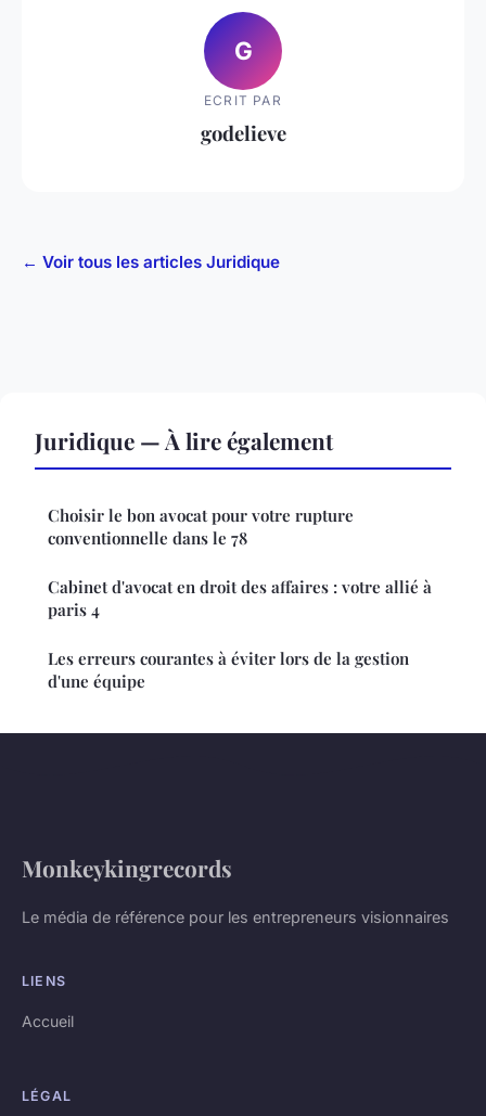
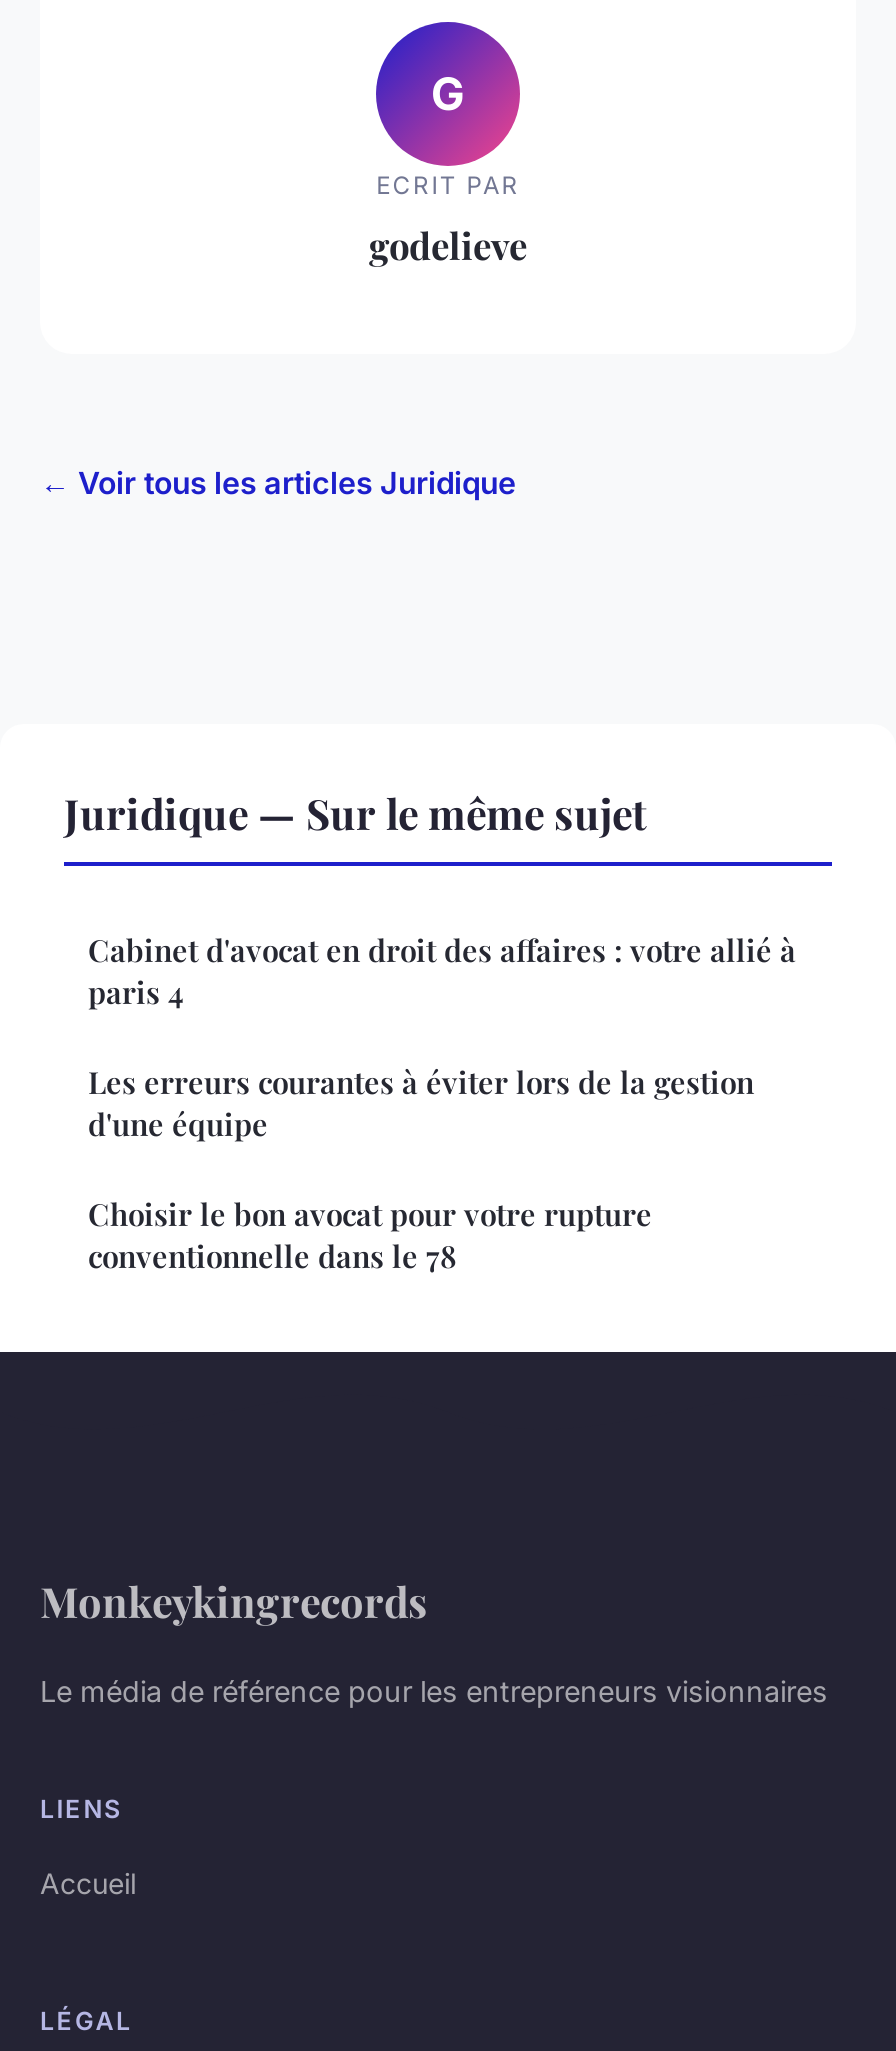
- Juridique — À lire également
+ Juridique — Sur le même sujet

moved down: Choisir le bon avocat pour votre rupture | conventionnelle dans le 78

moved up: Cabinet d'avocat en droit des affaires : votre allié à | paris 4 | Les erreurs courantes à éviter lors de la gestion | d'une équipe
